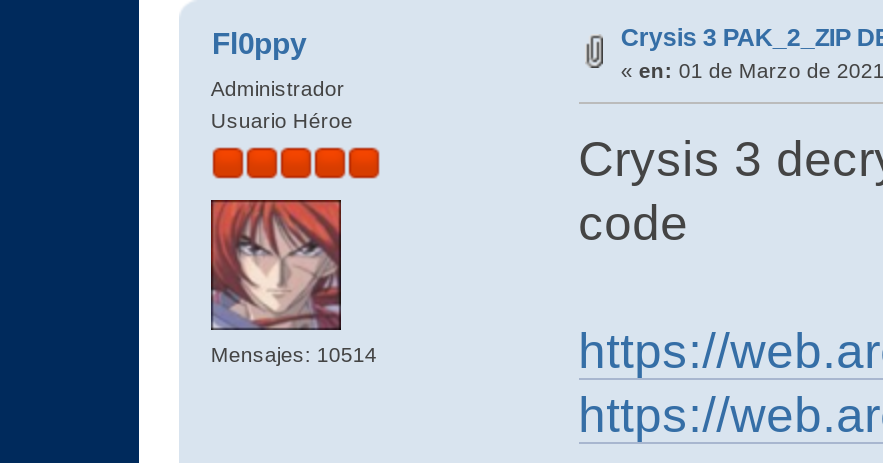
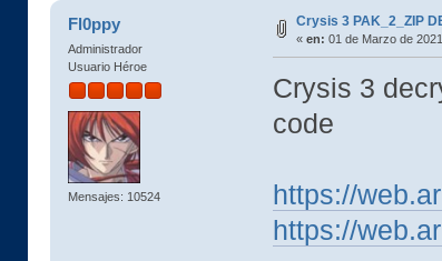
- Mensajes: 10514
+ Mensajes: 10524
